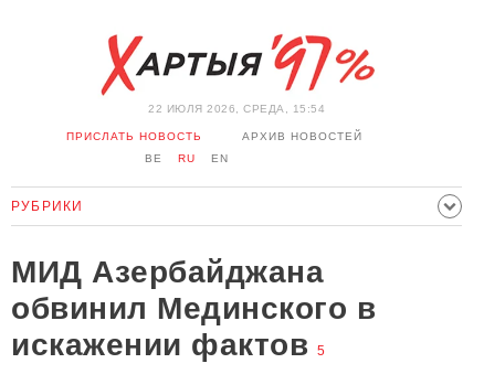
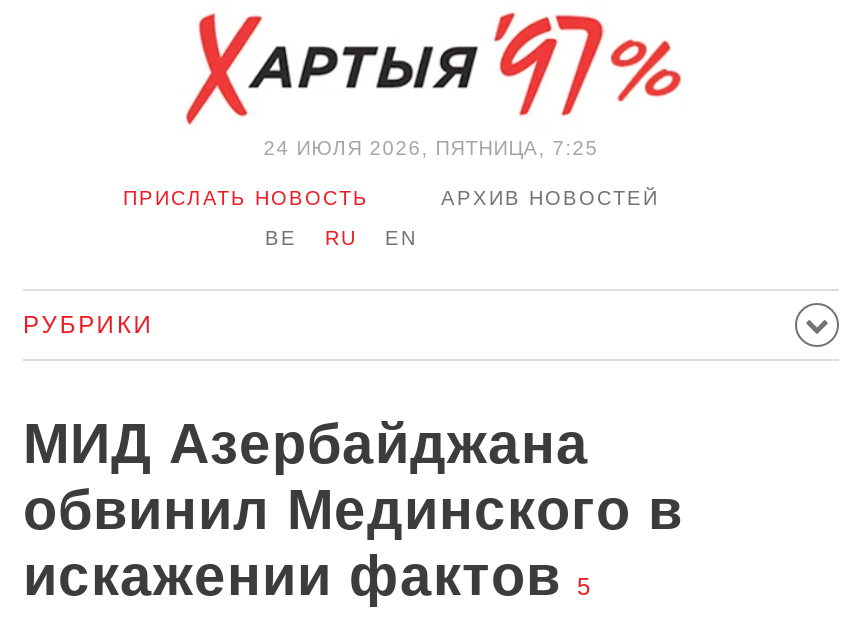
- 22 ИЮЛЯ 2026, СРЕДА, 15:54
+ 24 ИЮЛЯ 2026, ПЯТНИЦА, 7:25
